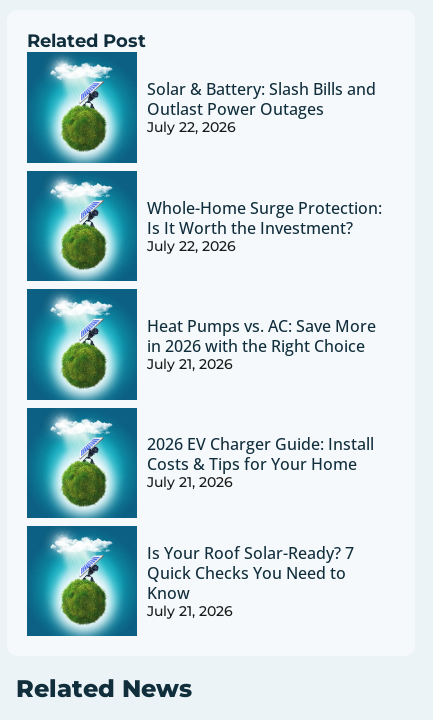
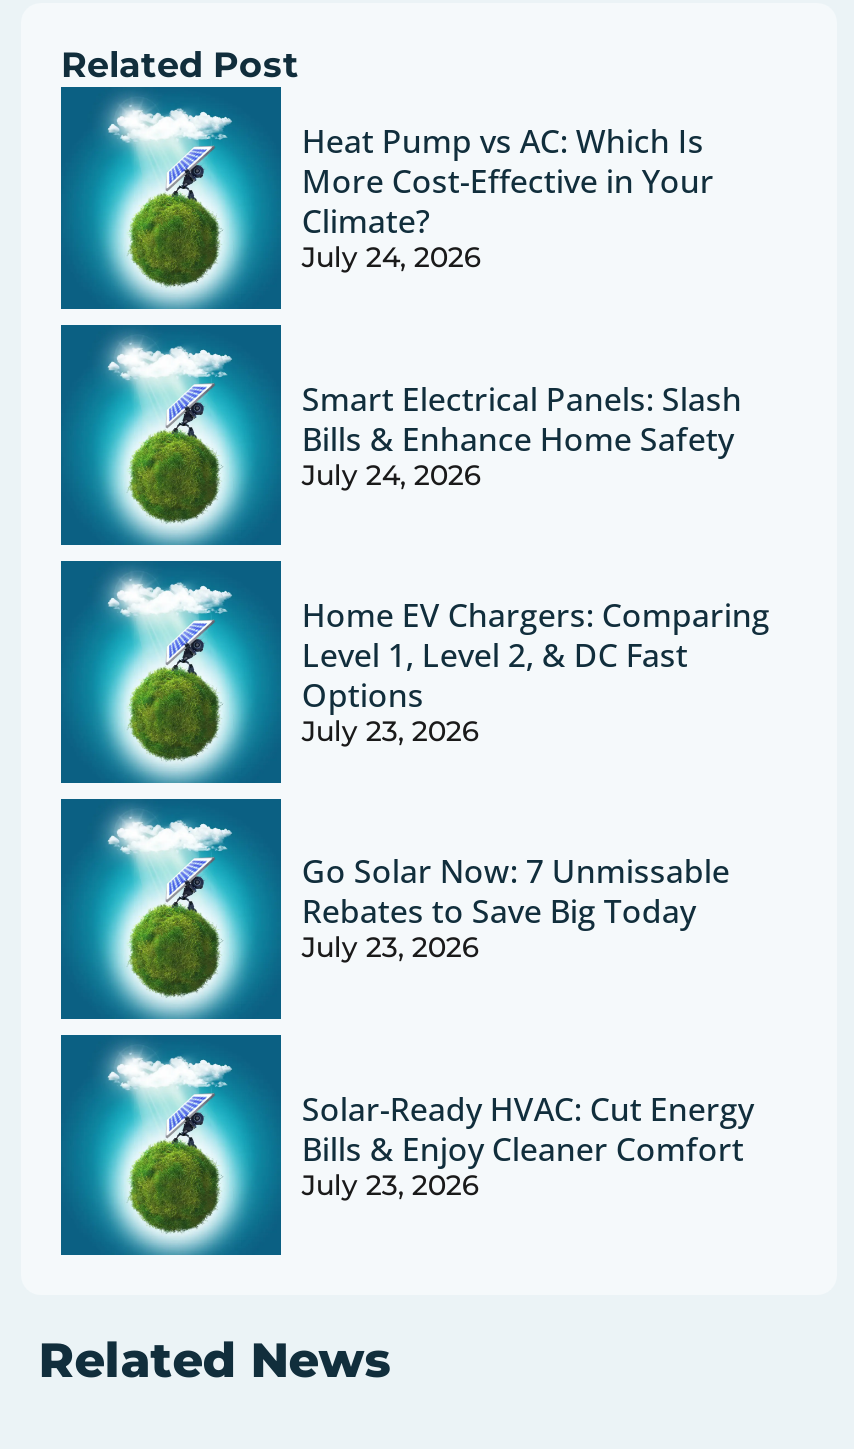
- Solar & Battery: Slash Bills and
- Outlast Power Outages
- July 22, 2026
+ Heat Pump vs AC: Which Is
+ More Cost-Effective in Your
+ Climate?
+ July 24, 2026

- Whole-Home Surge Protection:
- Is It Worth the Investment?
- July 22, 2026
+ Smart Electrical Panels: Slash
+ Bills & Enhance Home Safety
+ July 24, 2026

- Heat Pumps vs. AC: Save More
- in 2026 with the Right Choice
- July 21, 2026
+ Home EV Chargers: Comparing
+ Level 1, Level 2, & DC Fast
+ Options
+ July 23, 2026

- 2026 EV Charger Guide: Install
- Costs & Tips for Your Home
- July 21, 2026
+ Go Solar Now: 7 Unmissable
+ Rebates to Save Big Today
+ July 23, 2026

- Is Your Roof Solar-Ready? 7
- Quick Checks You Need to
- Know
- July 21, 2026
+ Solar-Ready HVAC: Cut Energy
+ Bills & Enjoy Cleaner Comfort
+ July 23, 2026
